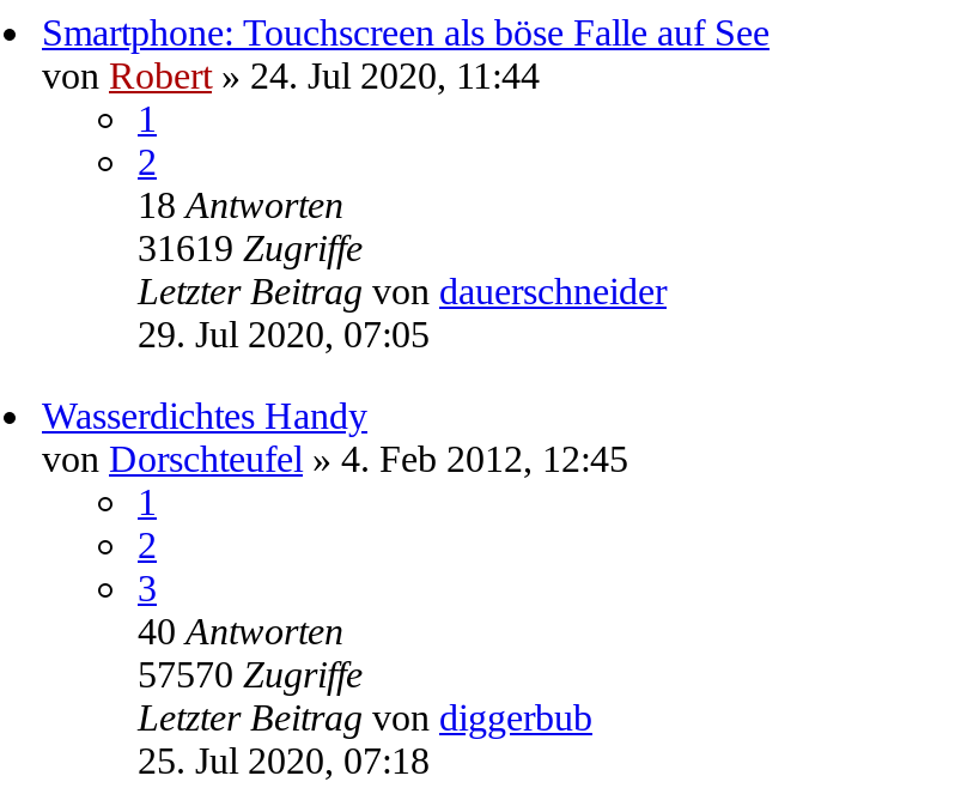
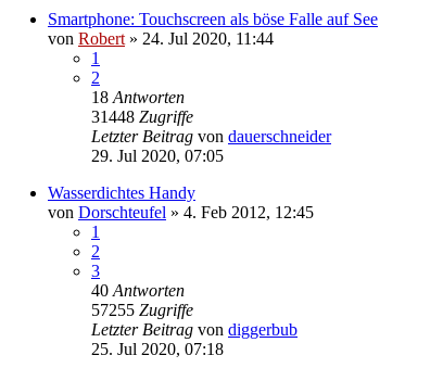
- 31619 Zugriffe
+ 31448 Zugriffe

- 57570 Zugriffe
+ 57255 Zugriffe
